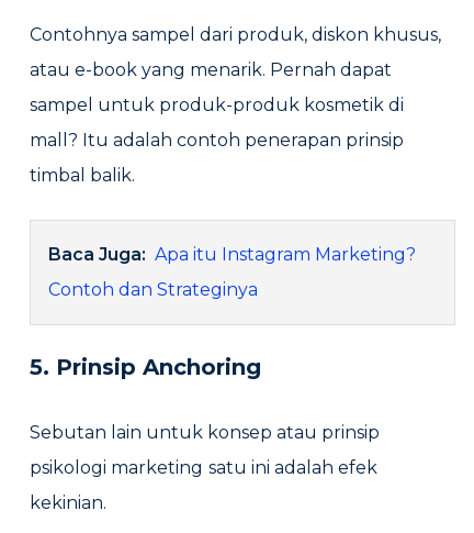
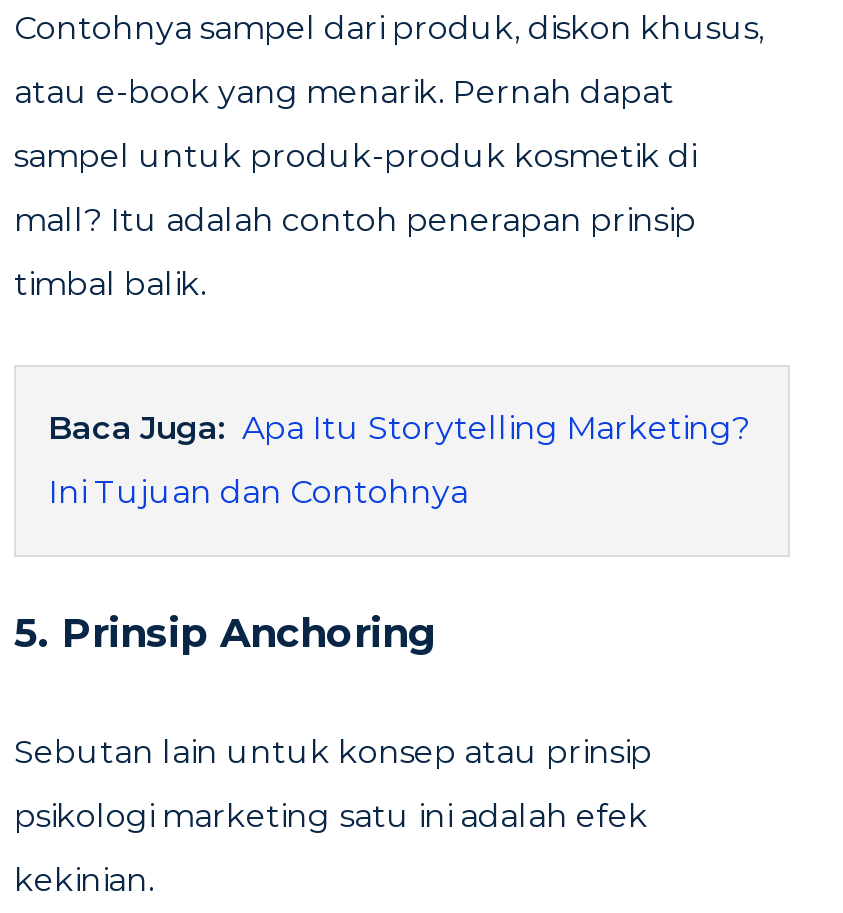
- Baca Juga: Apa itu Instagram Marketing?
+ Baca Juga: Apa Itu Storytelling Marketing?

- Contoh dan Strateginya
+ Ini Tujuan dan Contohnya
